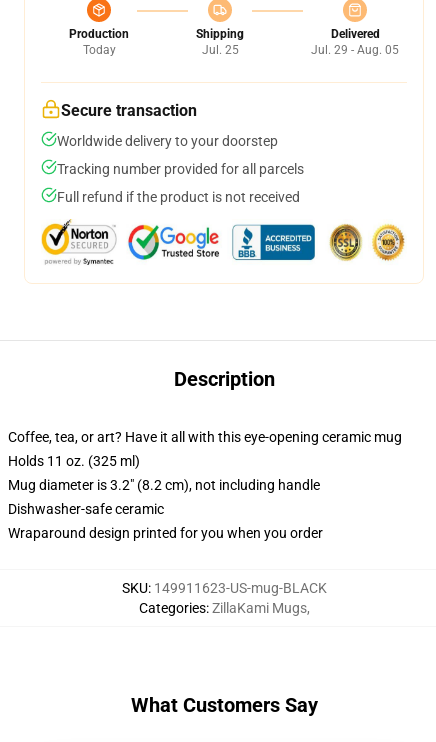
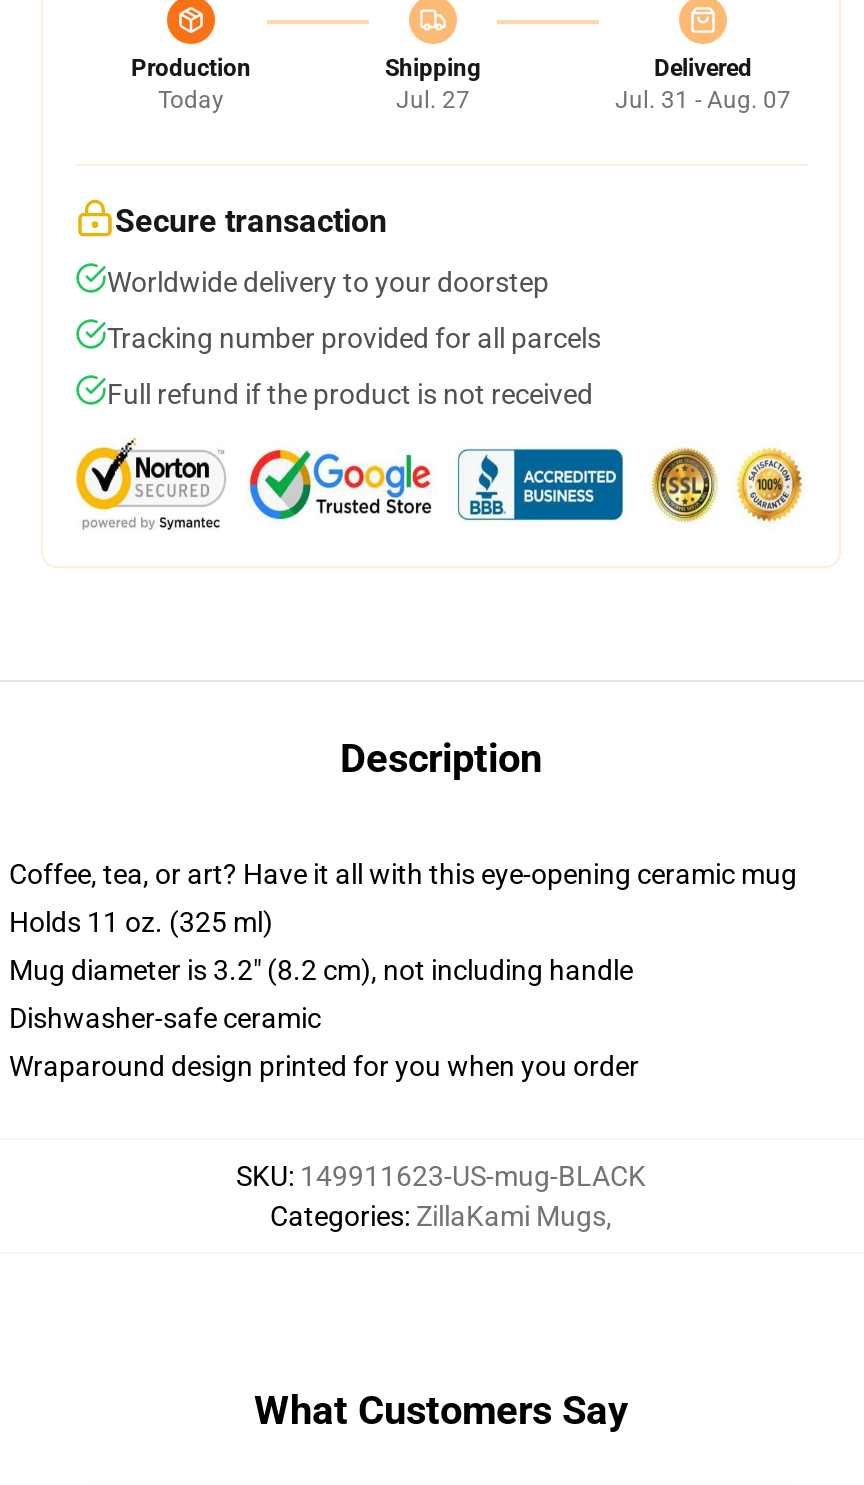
- Jul. 25
+ Jul. 27

- Jul. 29 - Aug. 05
+ Jul. 31 - Aug. 07
